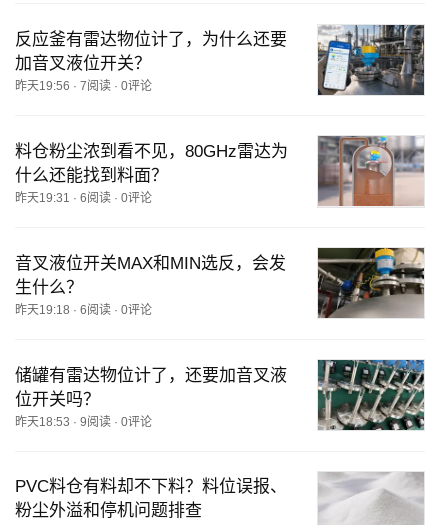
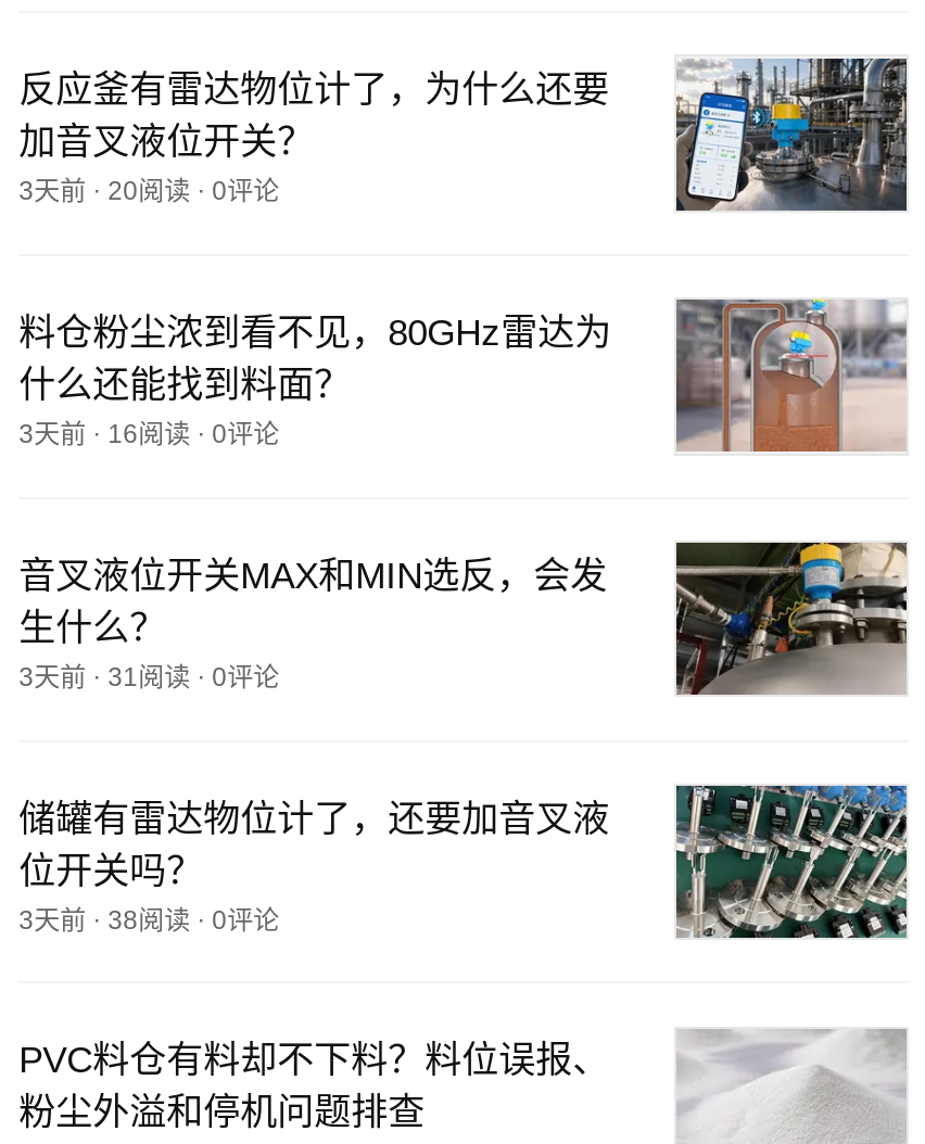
- 昨天19:56 · 7阅读· 0评论
+ 3天前· 20阅读· 0评论

- 昨天19:31 · 6阅读· 0评论
+ 3天前· 16阅读· 0评论

- 昨天19:18 · 6阅读· 0评论
+ 3天前· 31阅读· 0评论

- 昨天18:53 · 9阅读· 0评论
+ 3天前· 38阅读· 0评论
